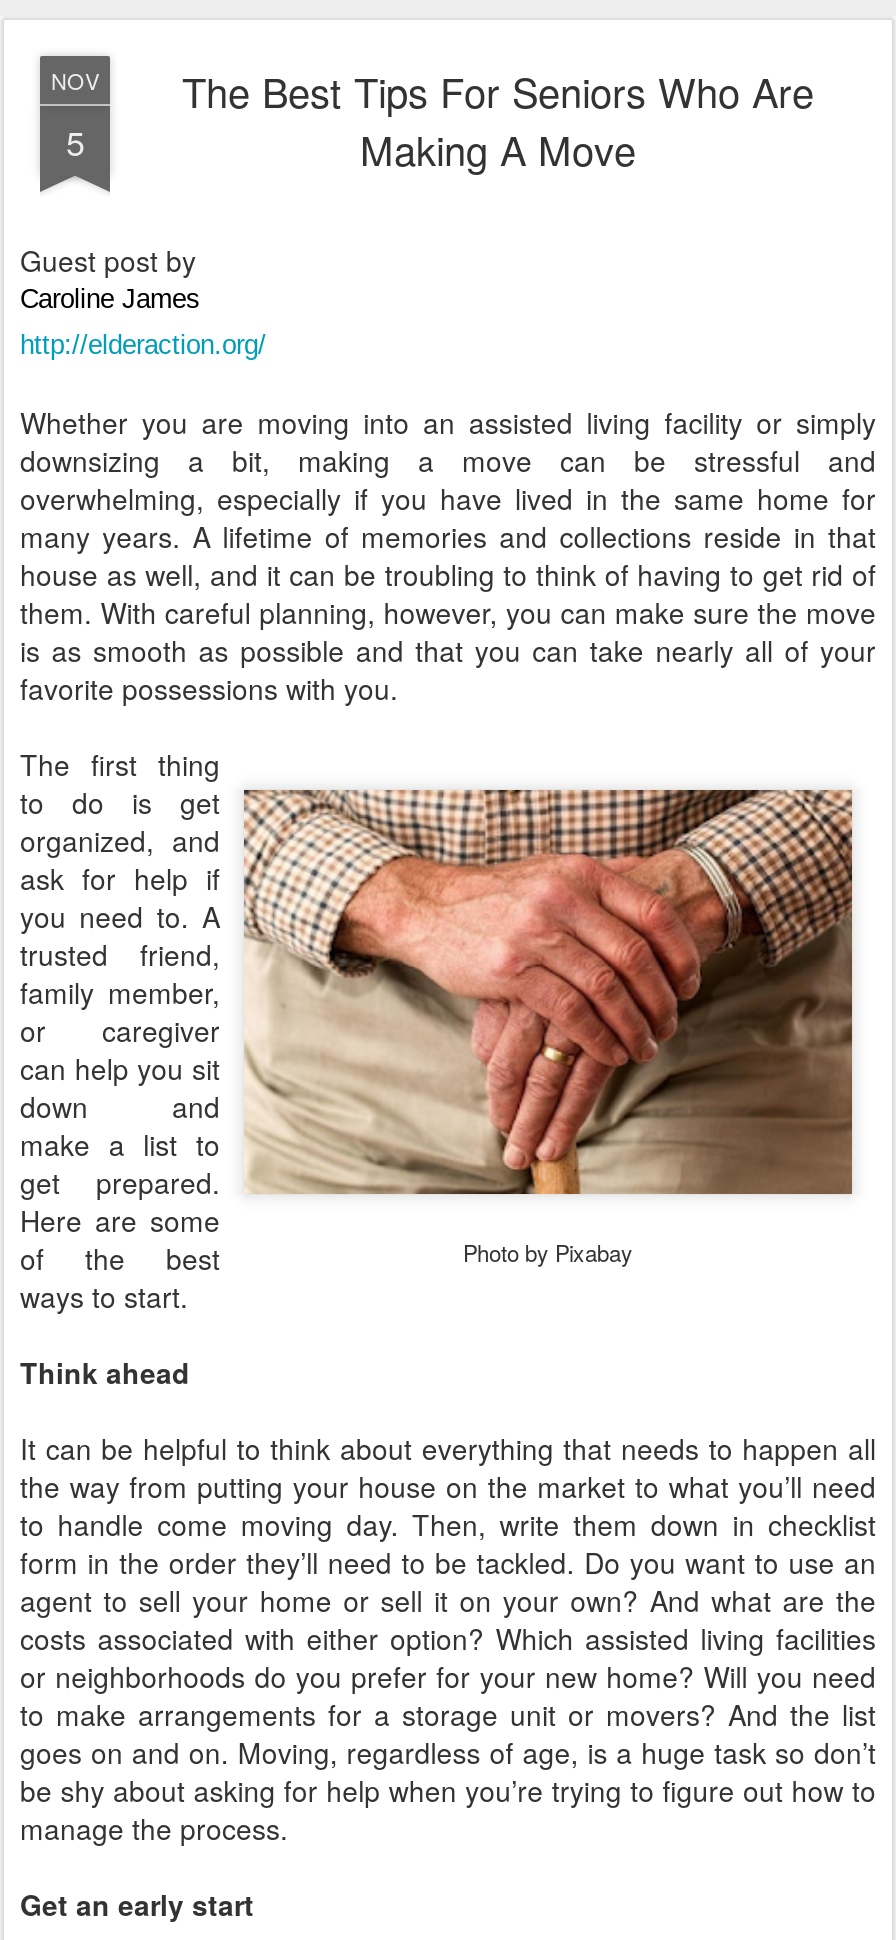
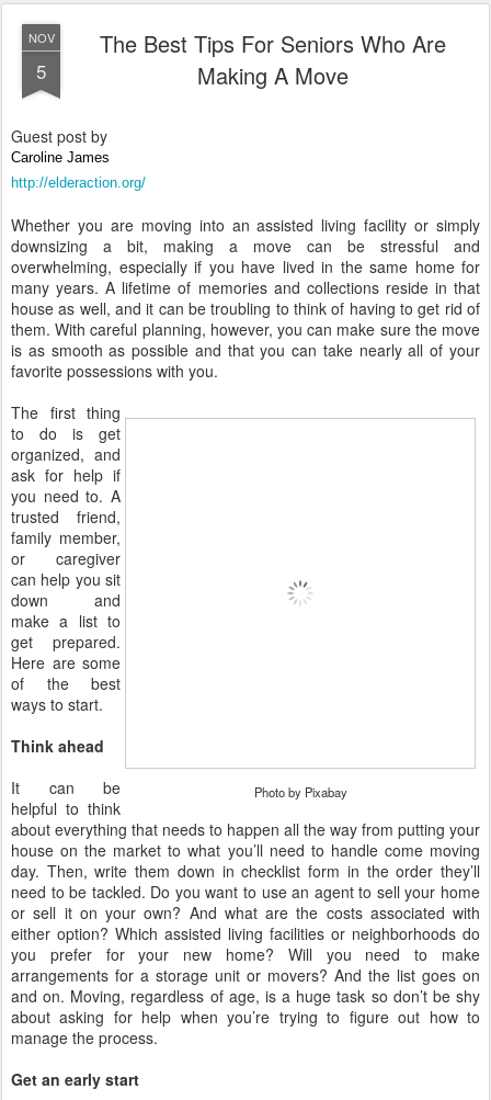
- [image]

moved down: Photo by Pixabay
